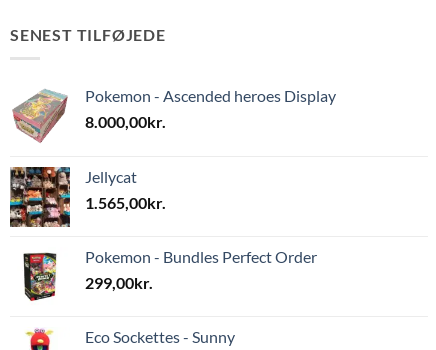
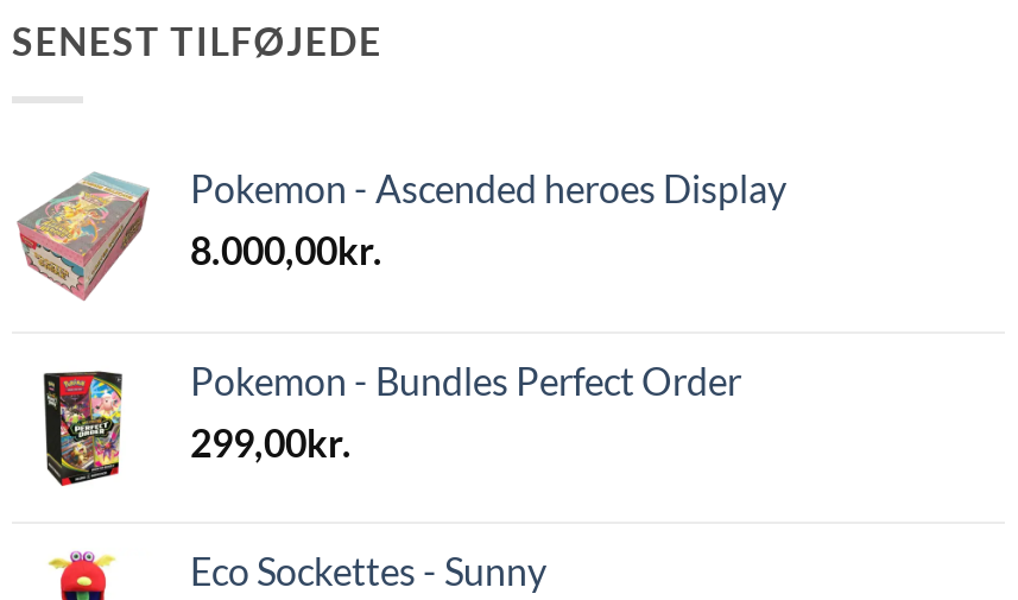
- [image]
- Jellycat
- 1.565,00kr.
